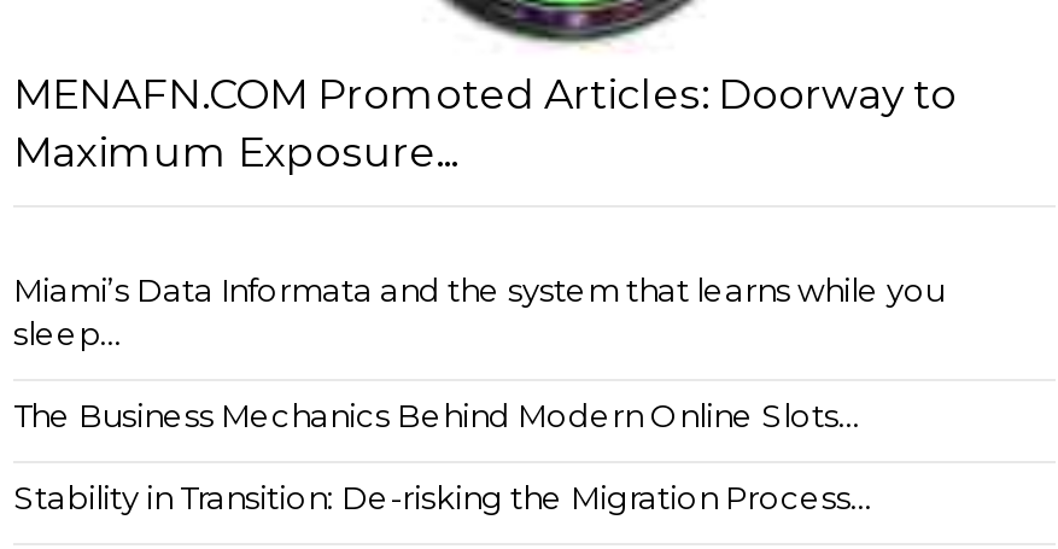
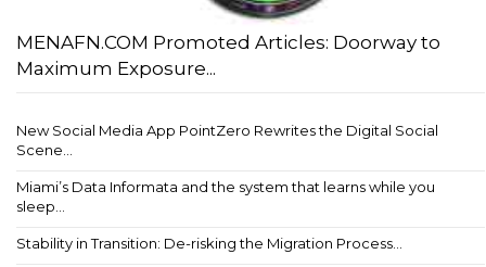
+ New Social Media App PointZero Rewrites the Digital Social
+ Scene...

moved down: Miami’s Data Informata and the system that learns while you | sleep...

- The Business Mechanics Behind Modern Online Slots...
